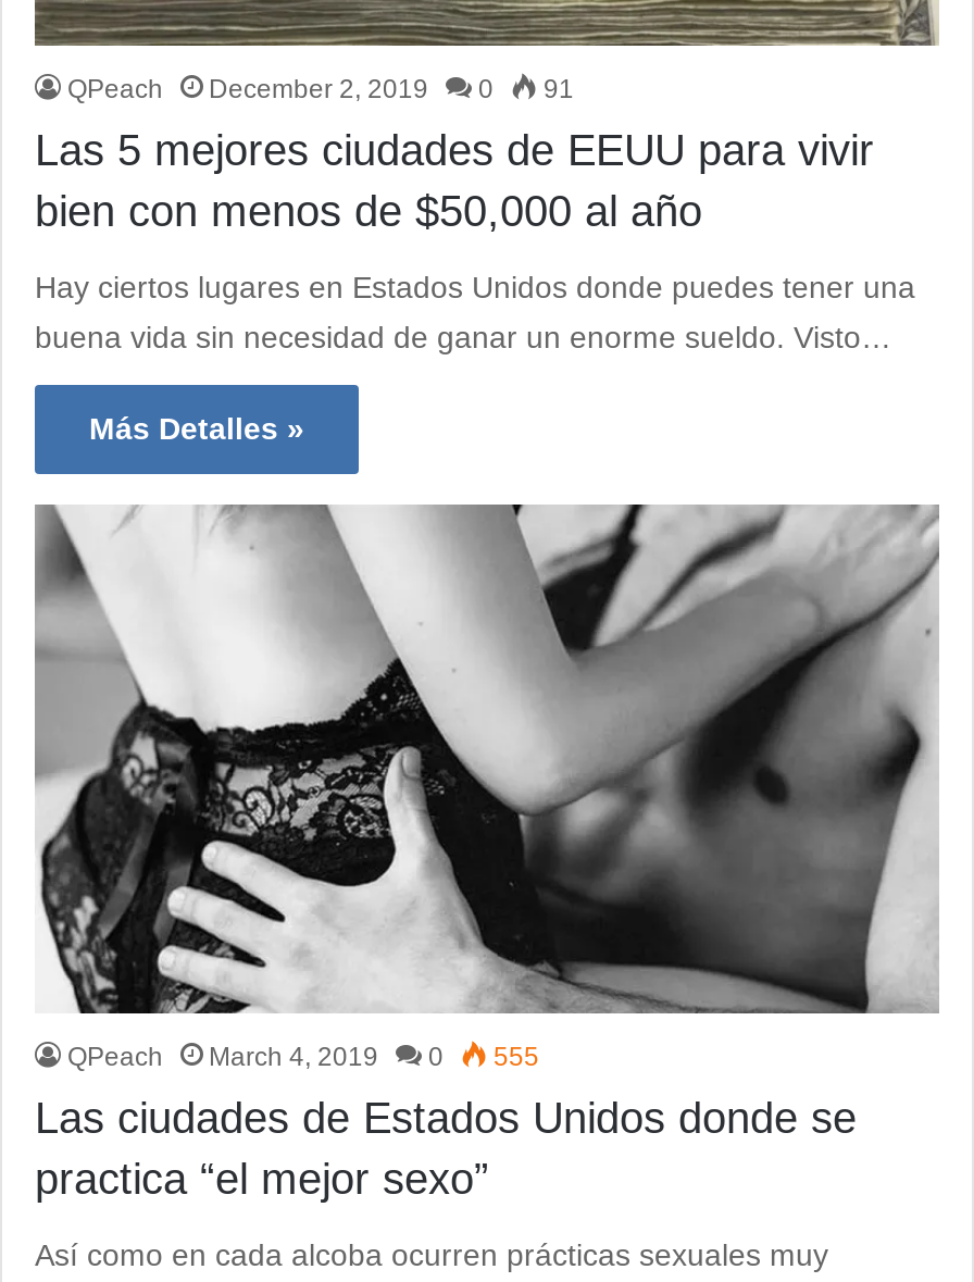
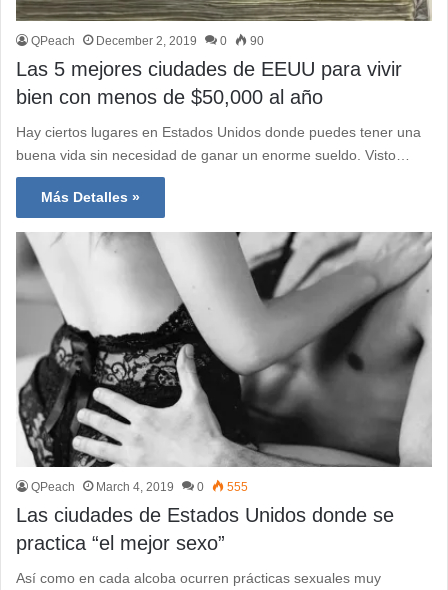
- QPeach December 2, 2019 0 91
+ QPeach December 2, 2019 0 90
